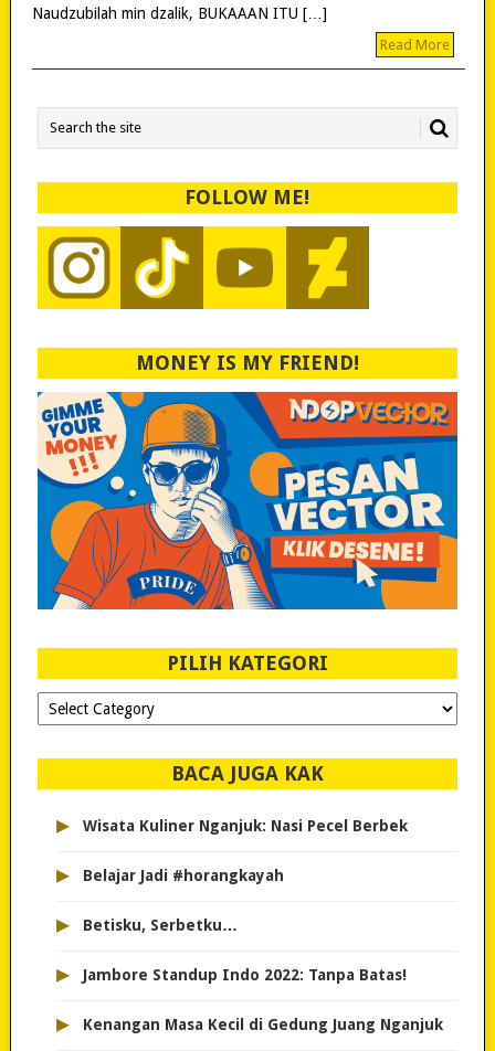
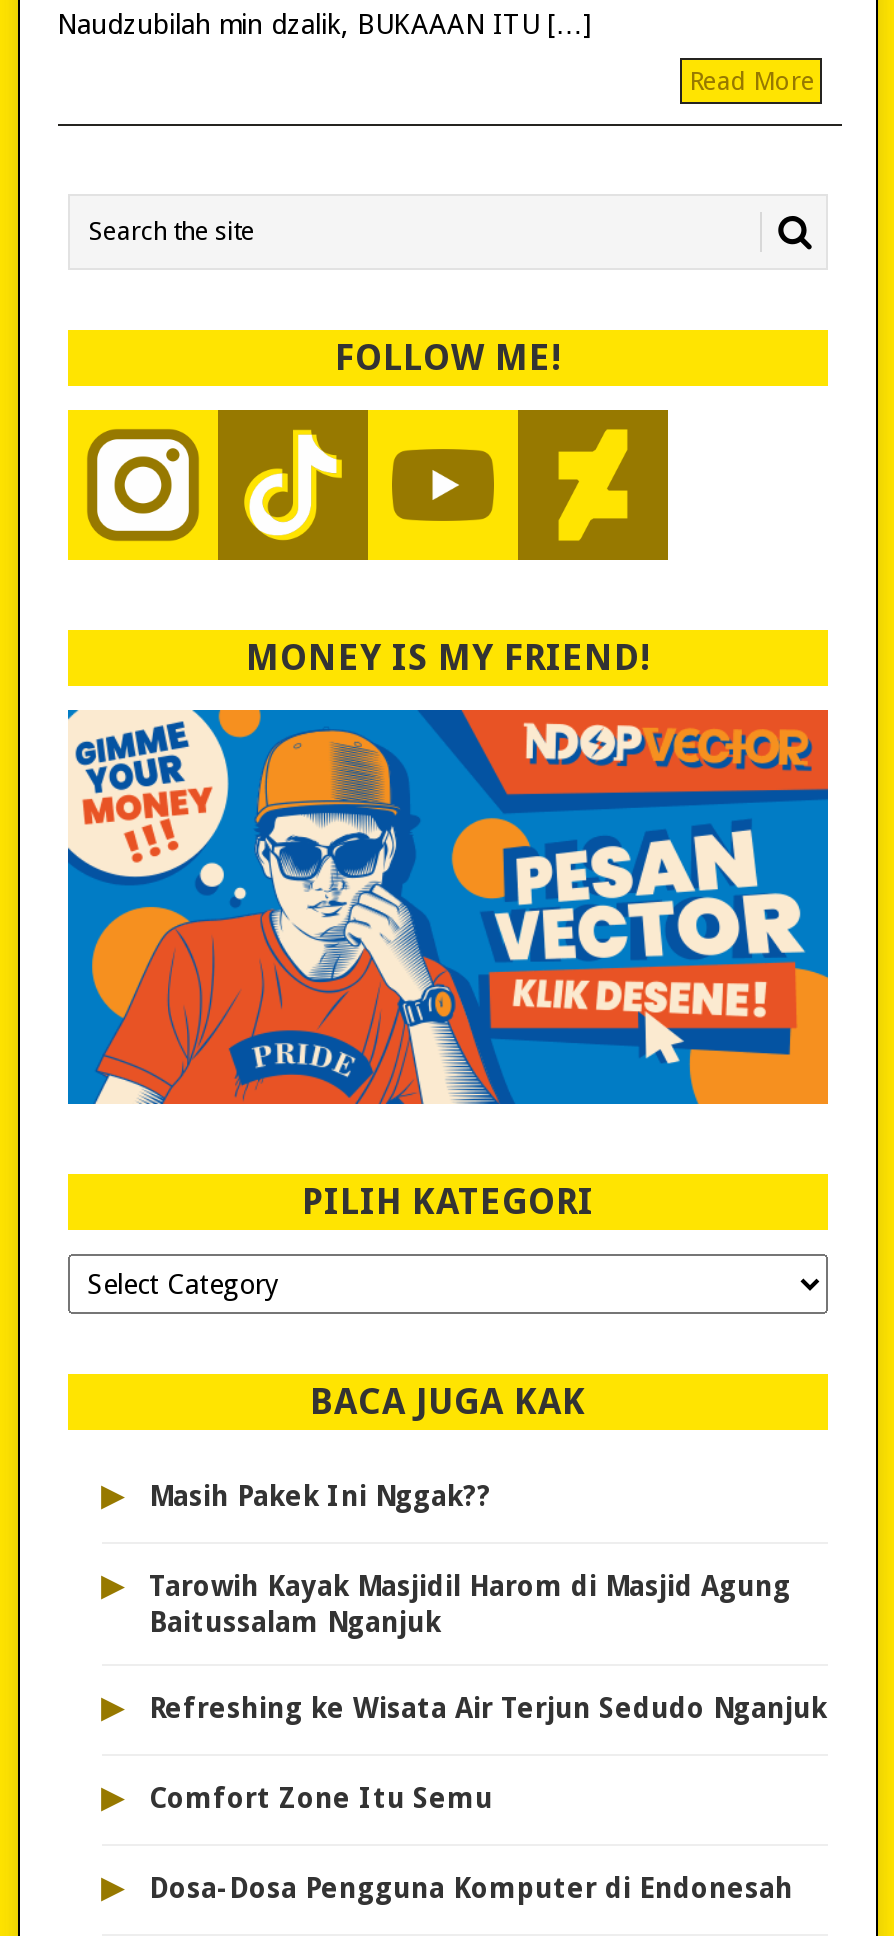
- Wisata Kuliner Nganjuk: Nasi Pecel Berbek
+ Masih Pakek Ini Nggak??

- Belajar Jadi #horangkayah
+ Tarowih Kayak Masjidil Harom di Masjid Agung
+ Baitussalam Nganjuk

- Betisku, Serbetku…
+ Refreshing ke Wisata Air Terjun Sedudo Nganjuk

- Jambore Standup Indo 2022: Tanpa Batas!
+ Comfort Zone Itu Semu

- Kenangan Masa Kecil di Gedung Juang Nganjuk
+ Dosa-Dosa Pengguna Komputer di Endonesah
